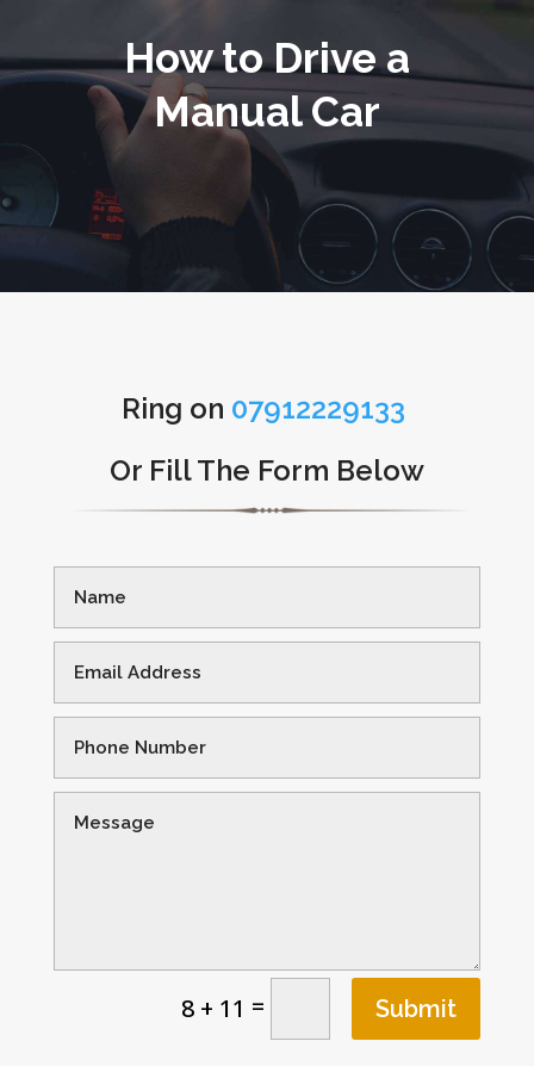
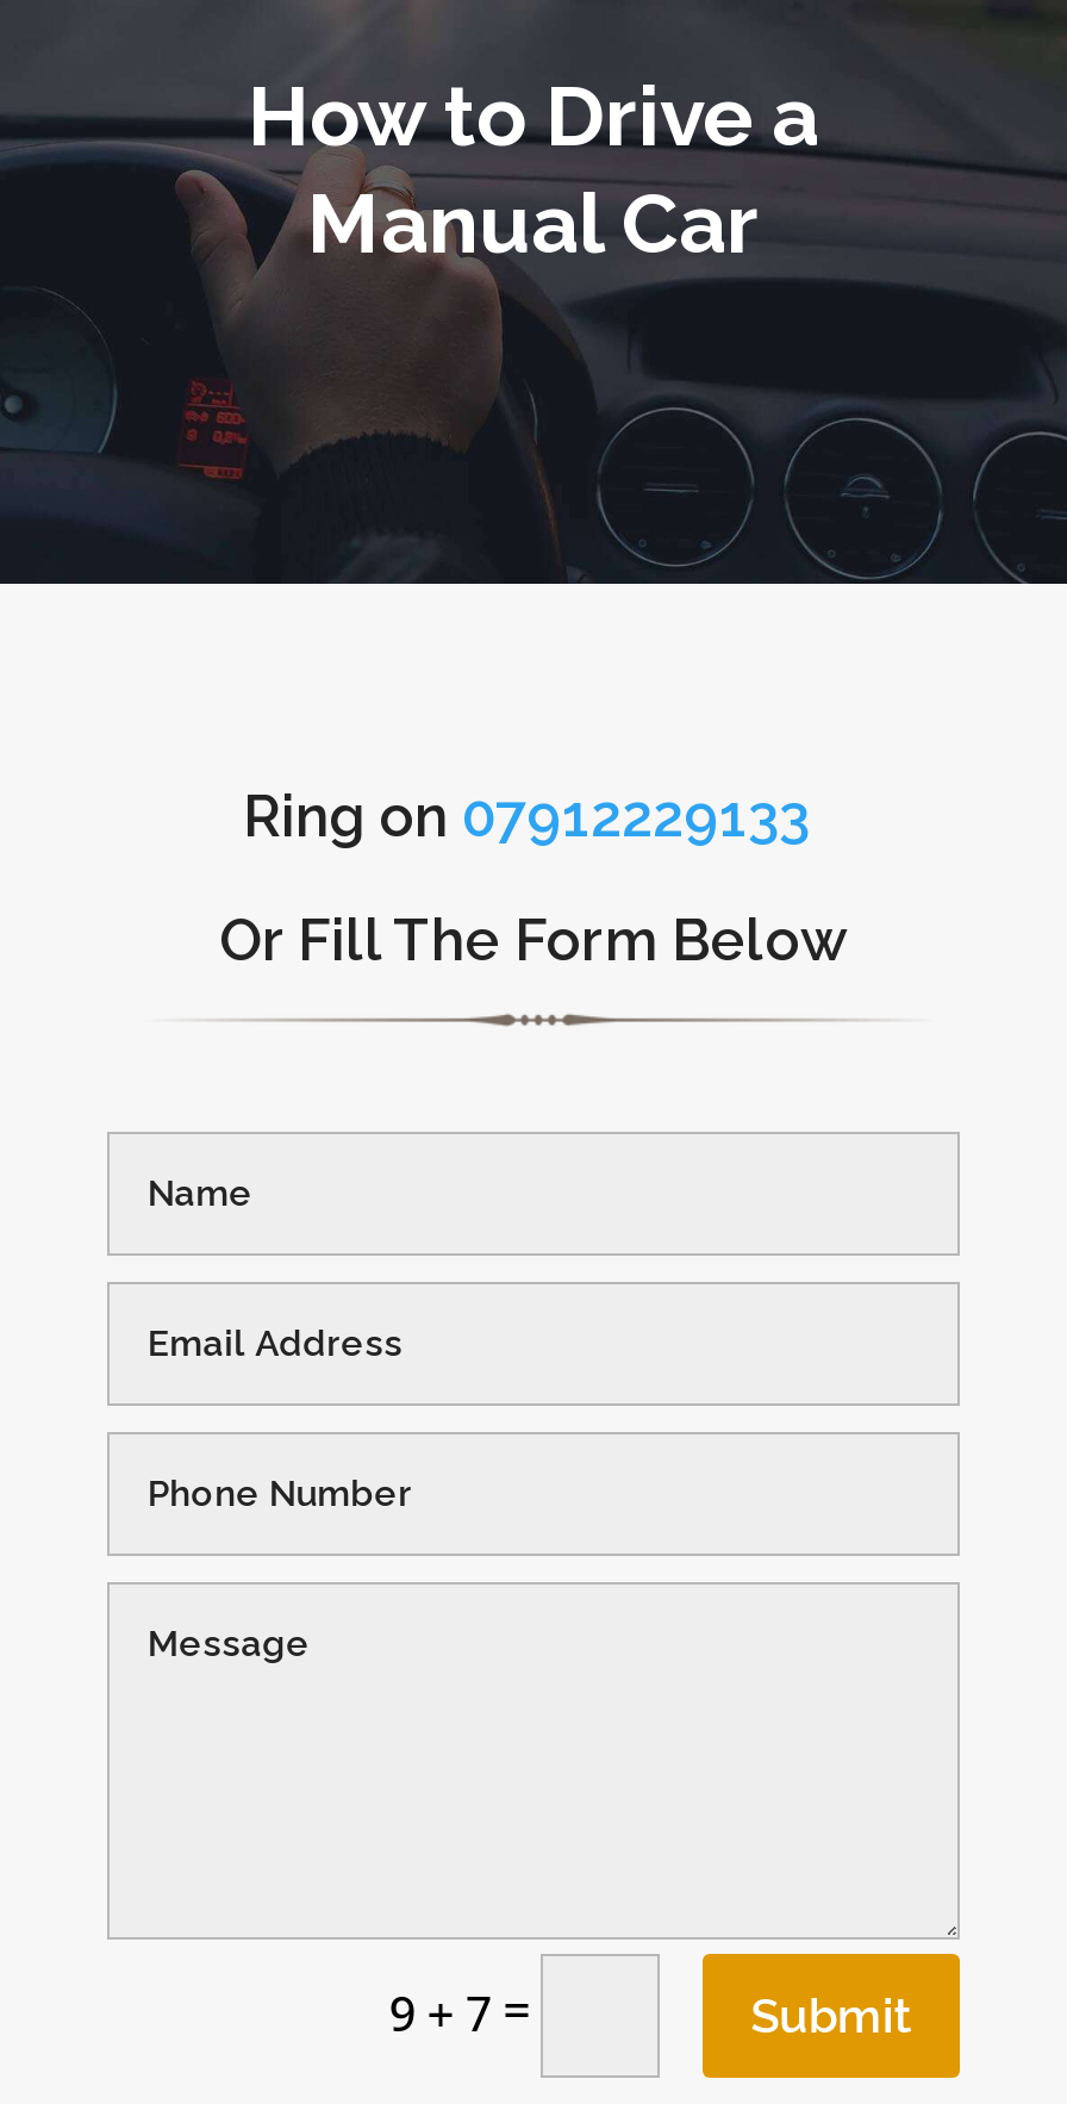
- 8 + 11 =
+ 9 + 7 =
